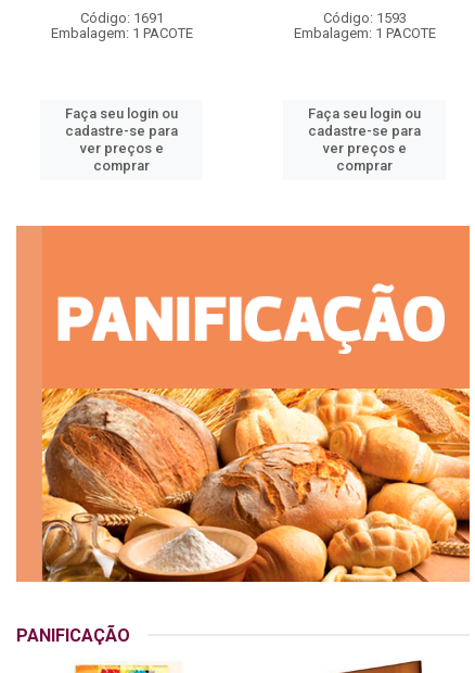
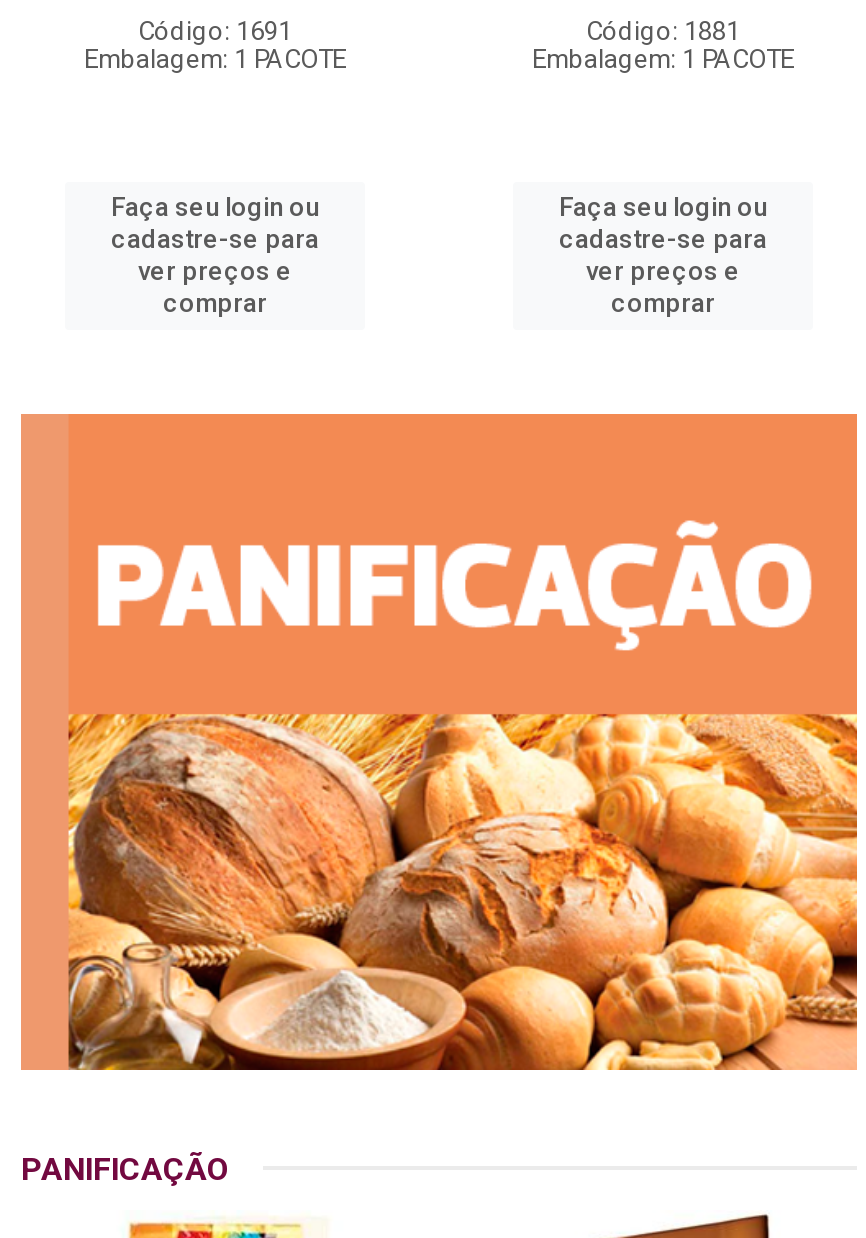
- Código: 1593
+ Código: 1881
